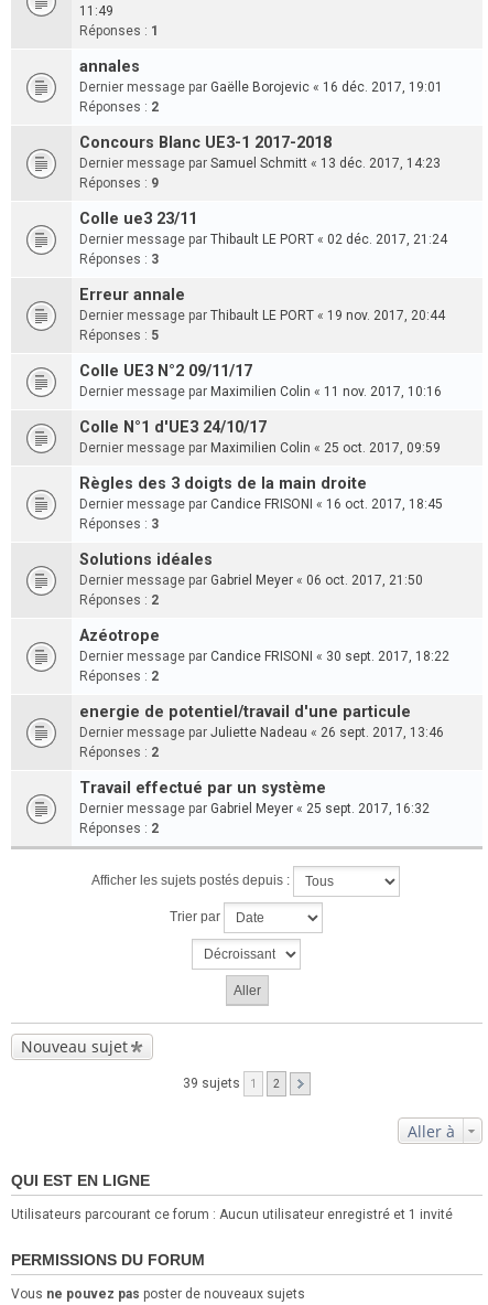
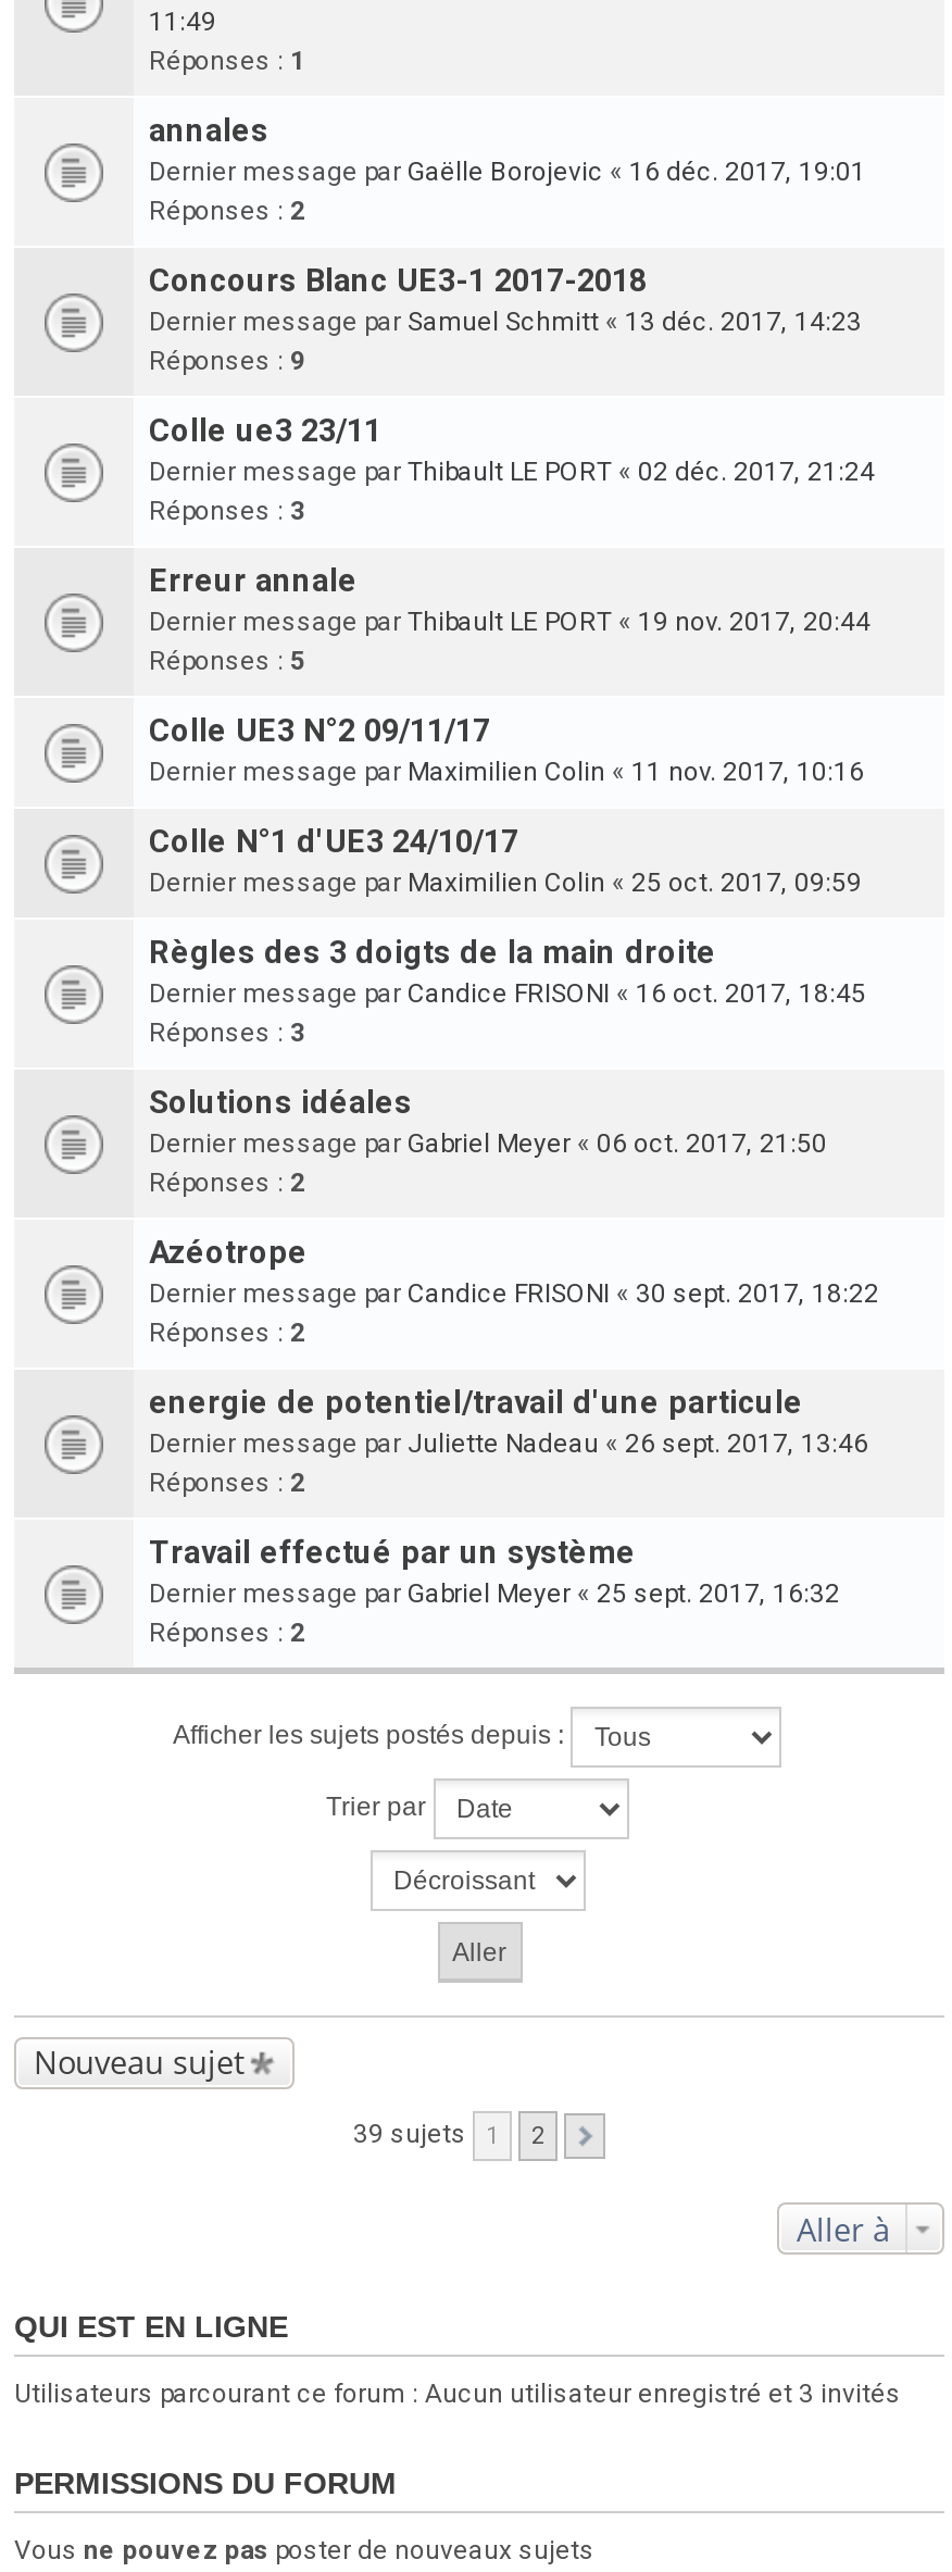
- Utilisateurs parcourant ce forum : Aucun utilisateur enregistré et 1 invité
+ Utilisateurs parcourant ce forum : Aucun utilisateur enregistré et 3 invités
